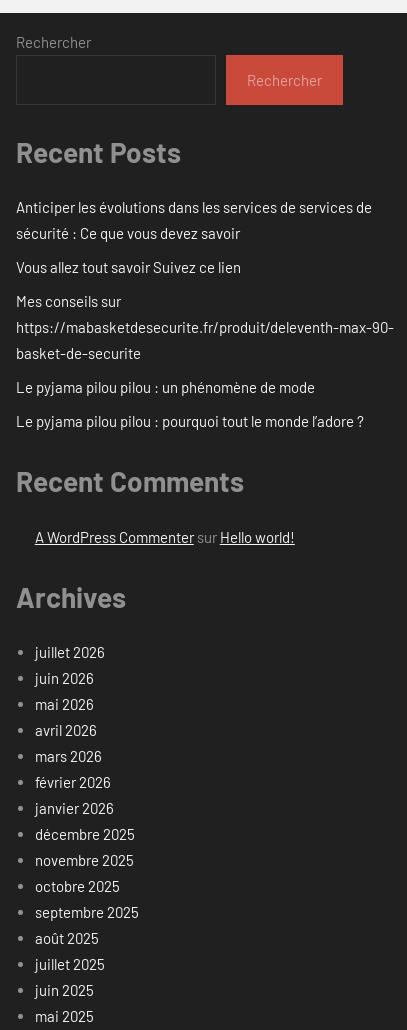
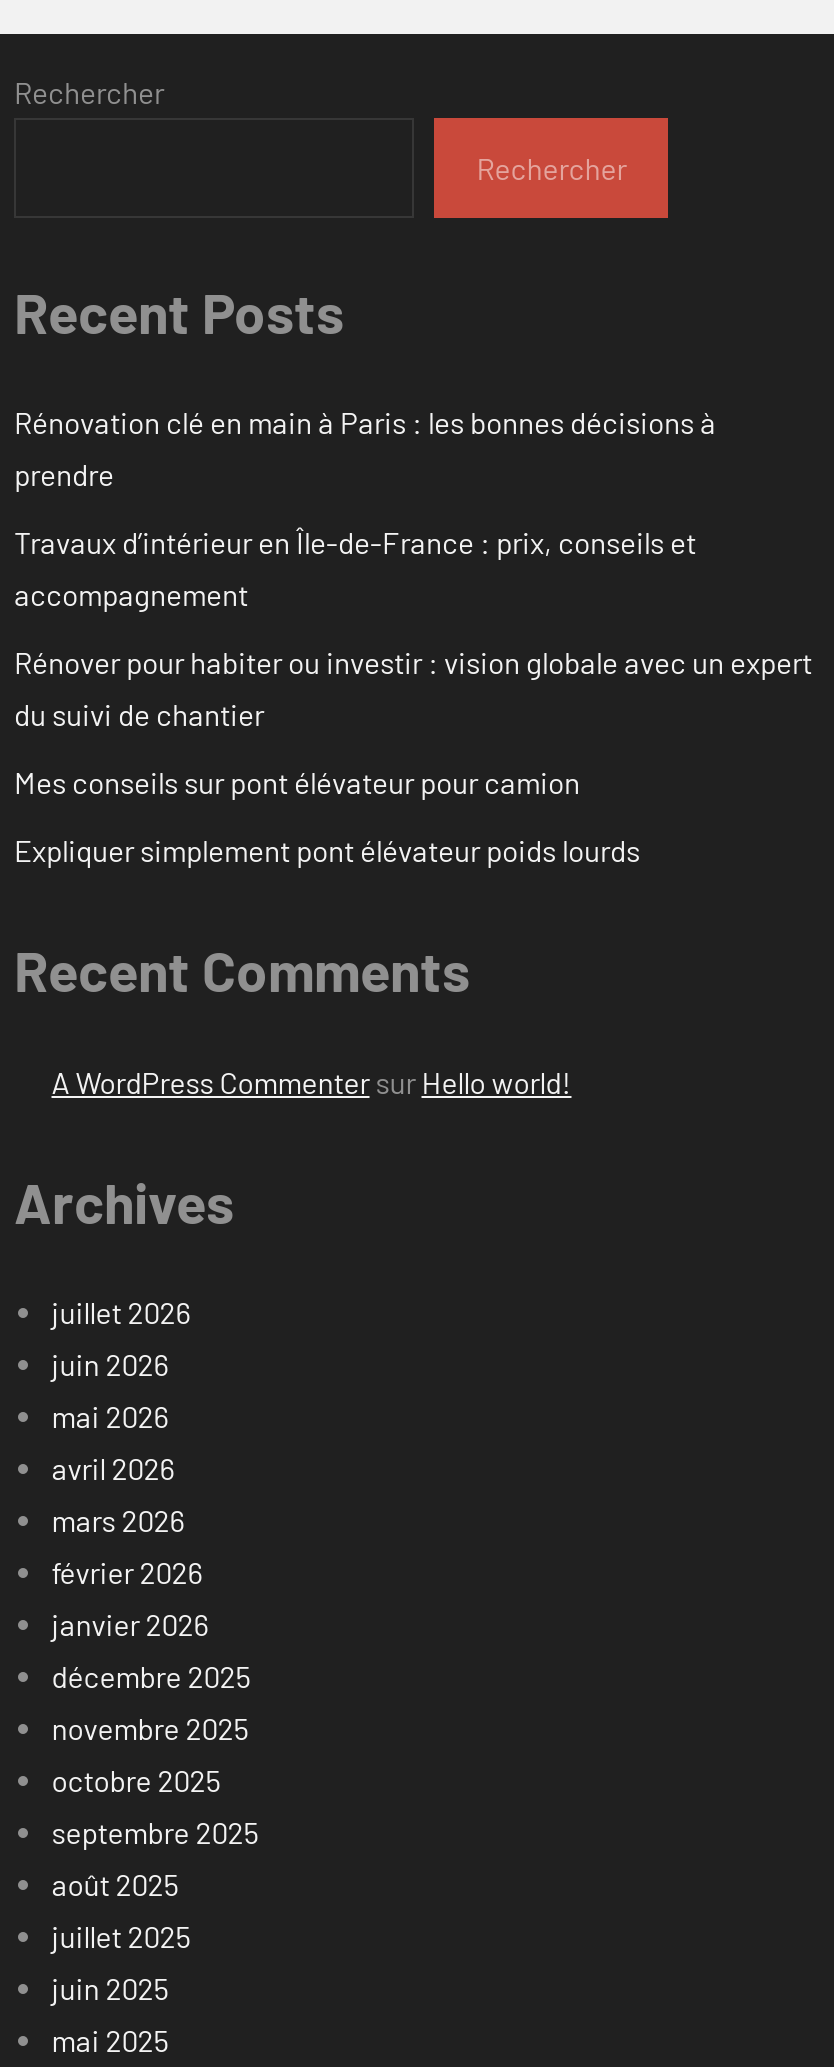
- Anticiper les évolutions dans les services de services de
- sécurité : Ce que vous devez savoir
+ Rénovation clé en main à Paris : les bonnes décisions à
+ prendre

- Vous allez tout savoir Suivez ce lien
+ Travaux d’intérieur en Île-de-France : prix, conseils et
+ accompagnement

- Mes conseils sur
- https://mabasketdesecurite.fr/produit/deleventh-max-90-
- basket-de-securite
+ Rénover pour habiter ou investir : vision globale avec un expert
+ du suivi de chantier

- Le pyjama pilou pilou : un phénomène de mode
+ Mes conseils sur pont élévateur pour camion

- Le pyjama pilou pilou : pourquoi tout le monde l’adore ?
+ Expliquer simplement pont élévateur poids lourds
